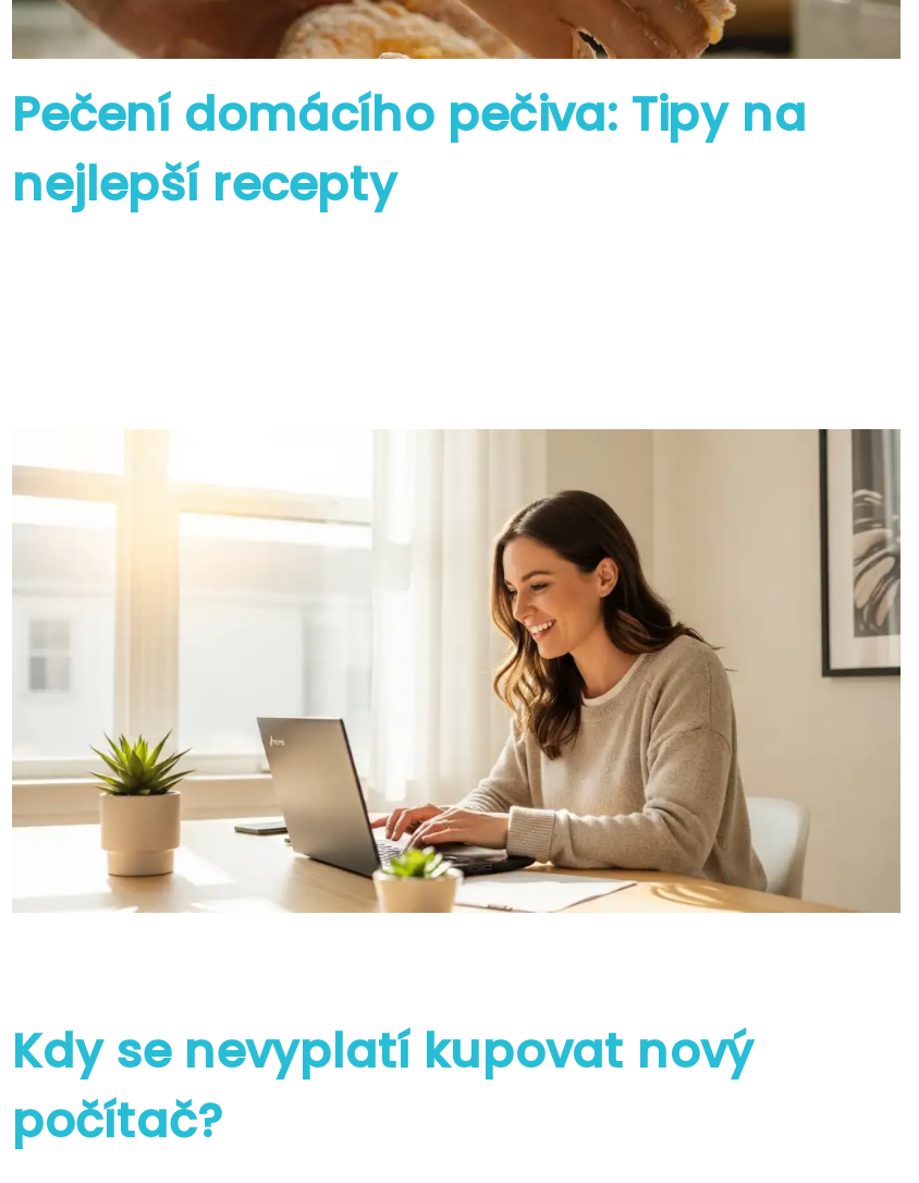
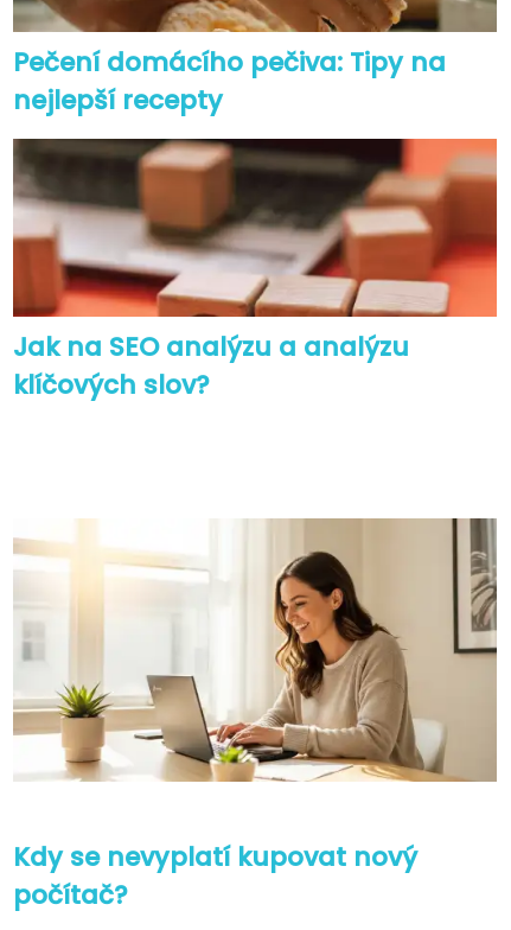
+ [image]
+ Jak na SEO analýzu a analýzu
+ klíčových slov?
